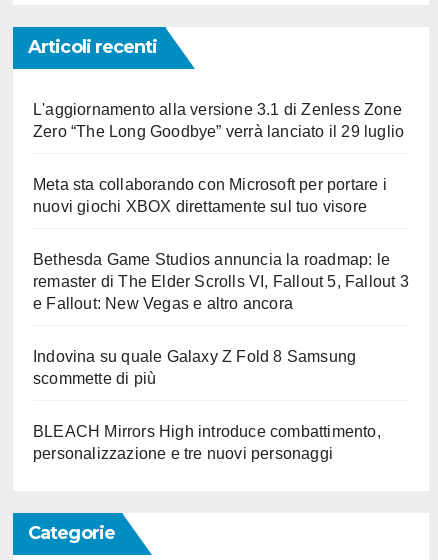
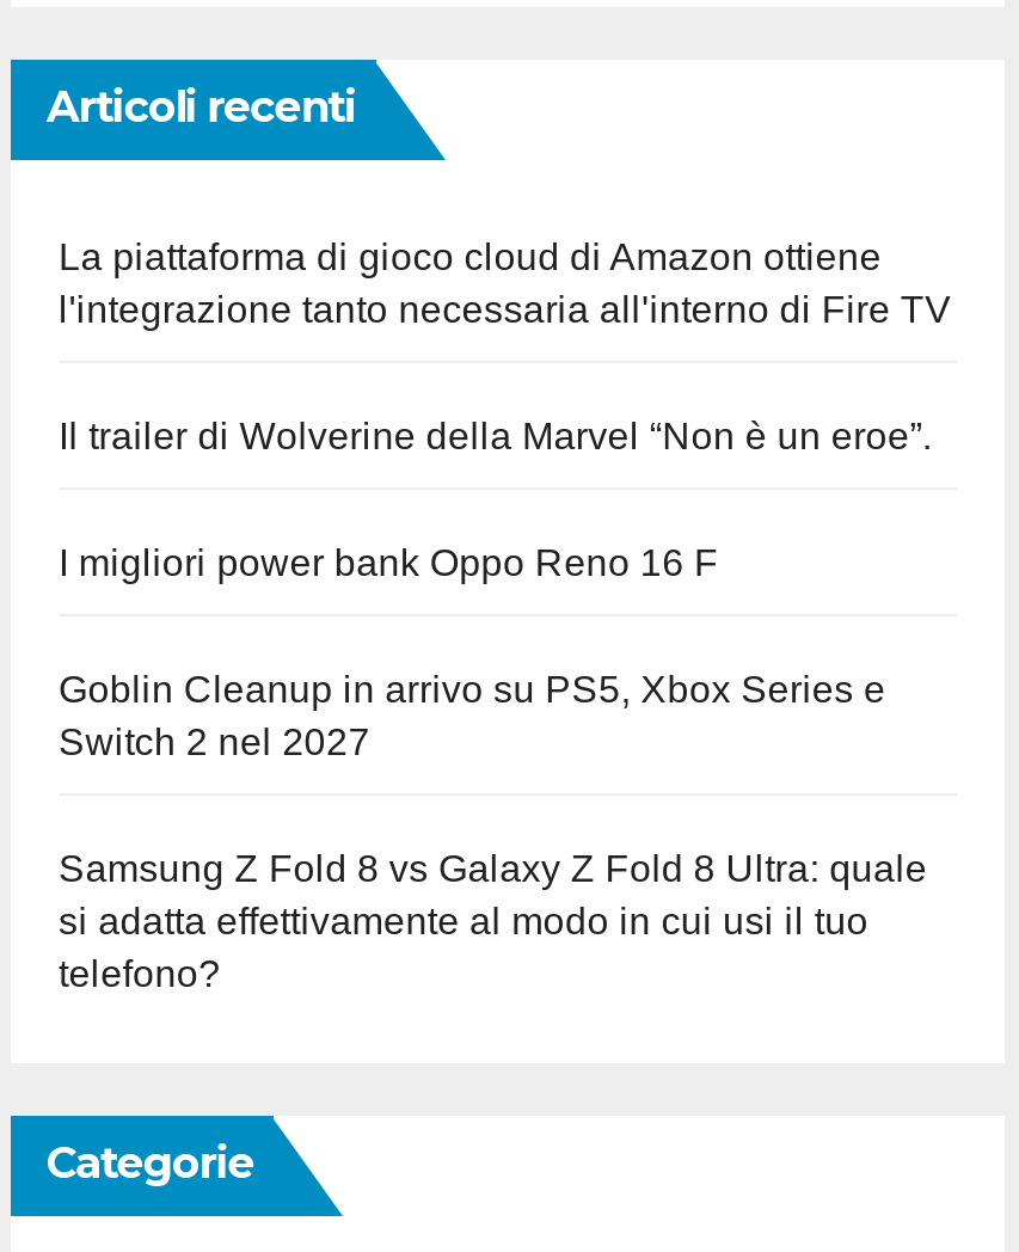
- L'aggiornamento alla versione 3.1 di Zenless Zone
- Zero “The Long Goodbye” verrà lanciato il 29 luglio
+ La piattaforma di gioco cloud di Amazon ottiene
+ l'integrazione tanto necessaria all'interno di Fire TV

- Meta sta collaborando con Microsoft per portare i
- nuovi giochi XBOX direttamente sul tuo visore
+ Il trailer di Wolverine della Marvel “Non è un eroe”.

- Bethesda Game Studios annuncia la roadmap: le
- remaster di The Elder Scrolls VI, Fallout 5, Fallout 3
- e Fallout: New Vegas e altro ancora
+ I migliori power bank Oppo Reno 16 F

- Indovina su quale Galaxy Z Fold 8 Samsung
- scommette di più
+ Goblin Cleanup in arrivo su PS5, Xbox Series e
+ Switch 2 nel 2027

- BLEACH Mirrors High introduce combattimento,
- personalizzazione e tre nuovi personaggi
+ Samsung Z Fold 8 vs Galaxy Z Fold 8 Ultra: quale
+ si adatta effettivamente al modo in cui usi il tuo
+ telefono?
